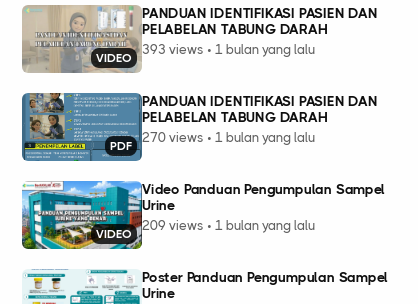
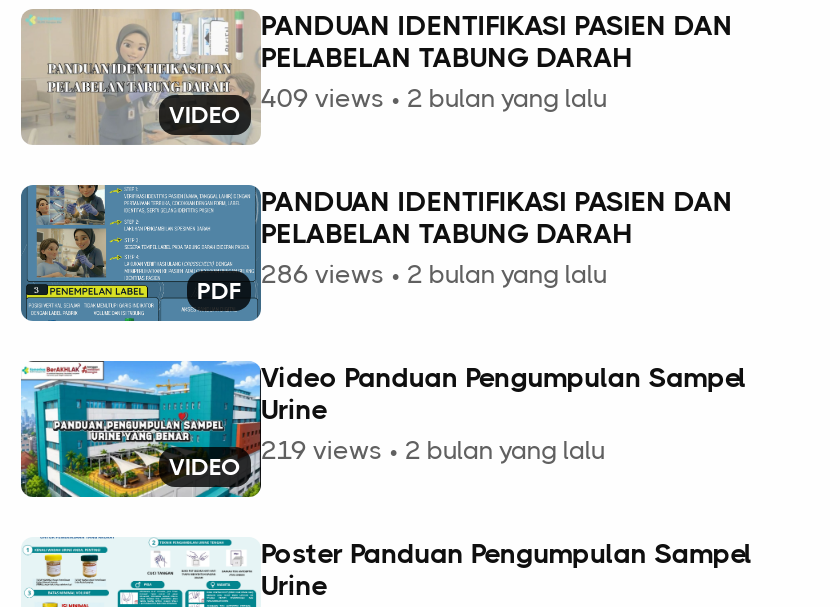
- 393 views • 1 bulan yang lalu
+ 409 views • 2 bulan yang lalu

- 270 views • 1 bulan yang lalu
+ 286 views • 2 bulan yang lalu

- 209 views • 1 bulan yang lalu
+ 219 views • 2 bulan yang lalu
